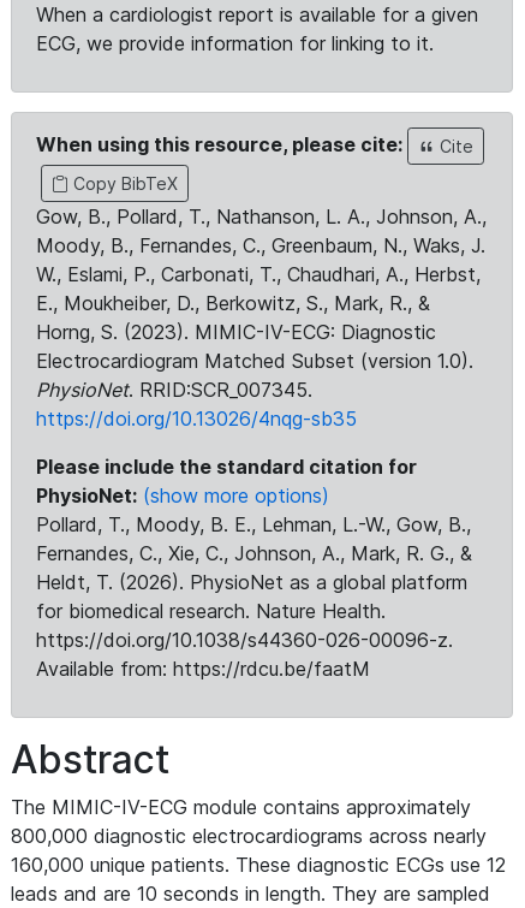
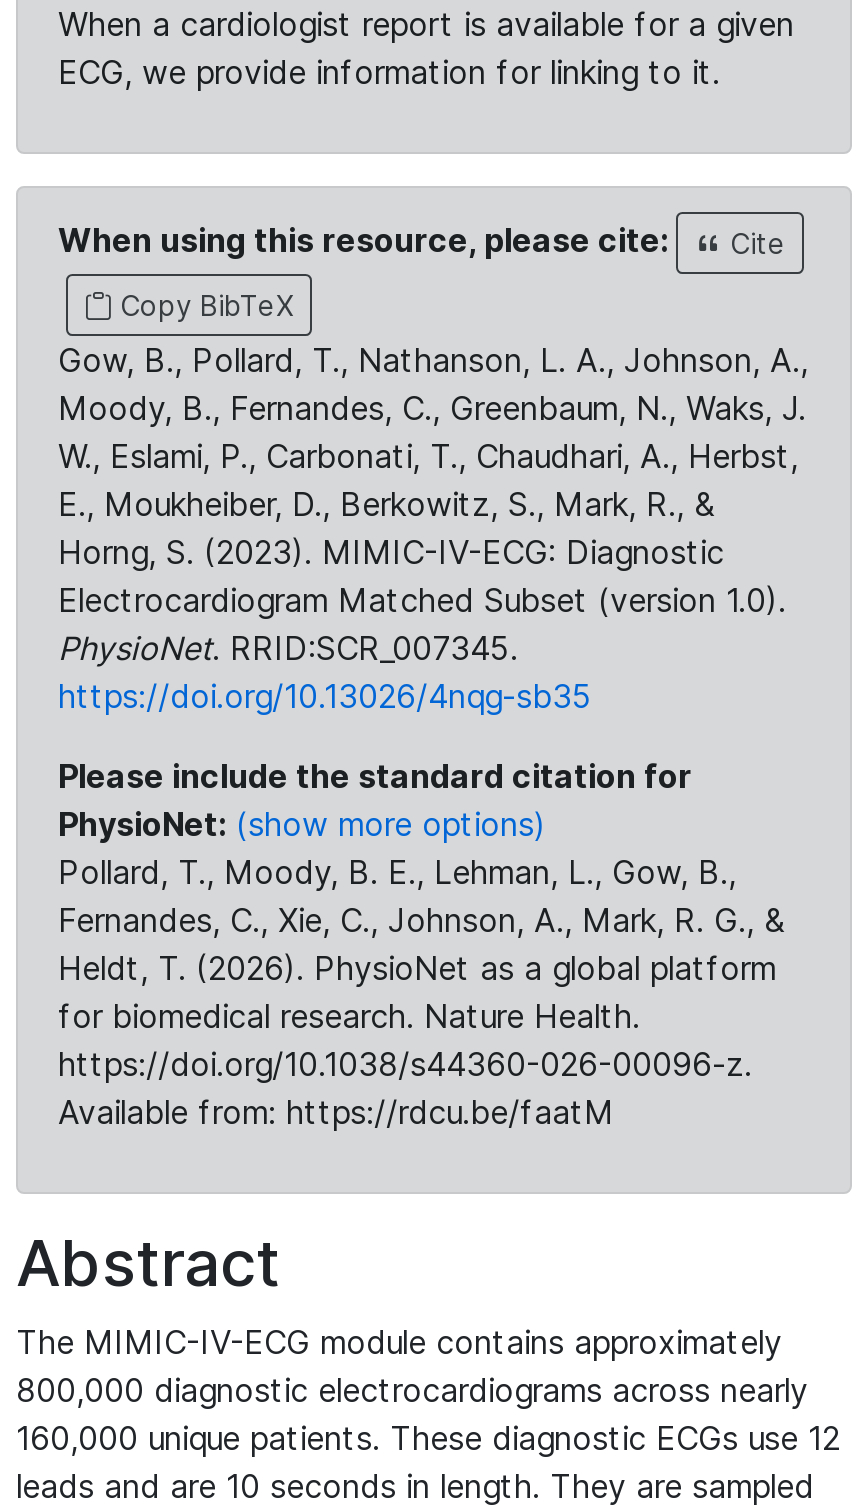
- Pollard, T., Moody, B. E., Lehman, L.-W., Gow, B.,
+ Pollard, T., Moody, B. E., Lehman, L., Gow, B.,
